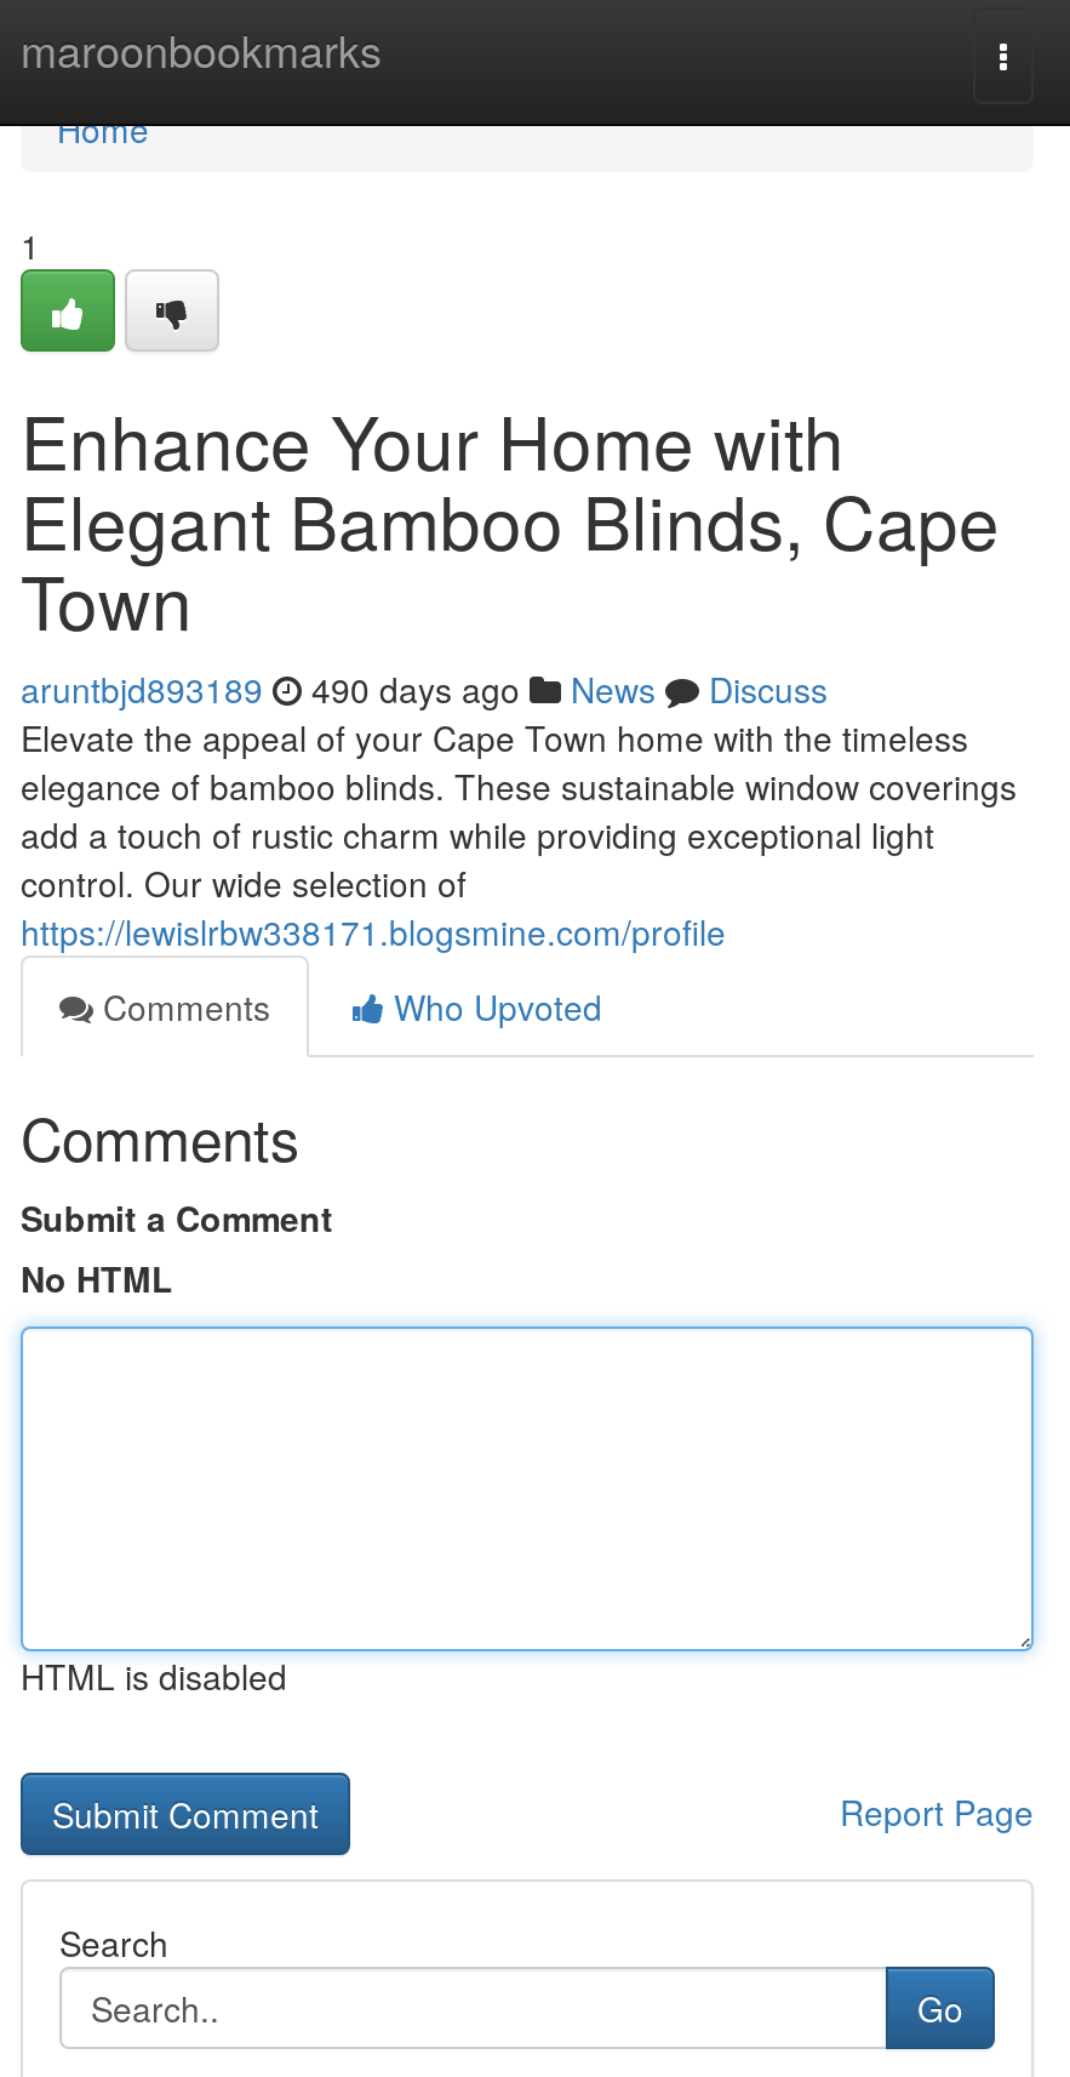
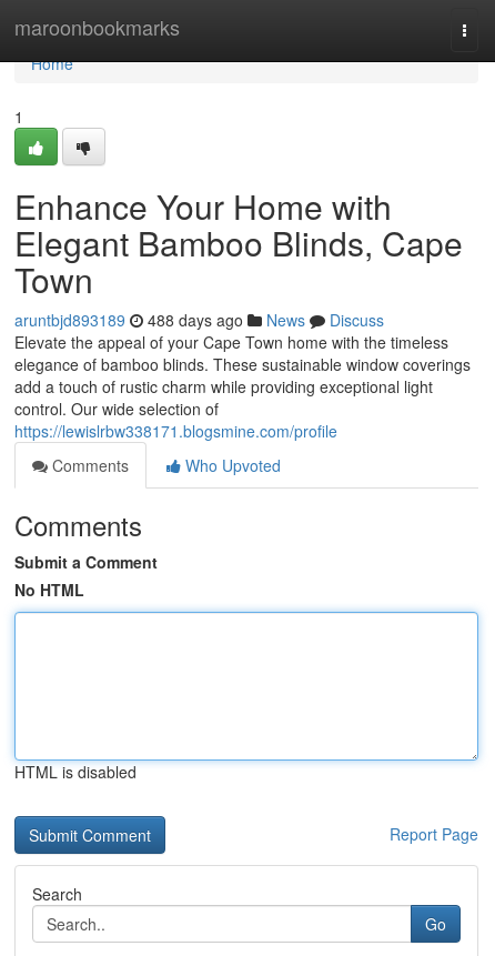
- aruntbjd893189 490 days ago News Discuss
+ aruntbjd893189 488 days ago News Discuss
